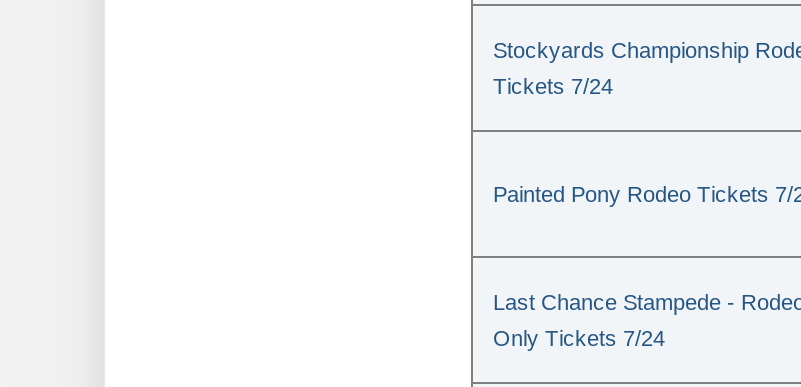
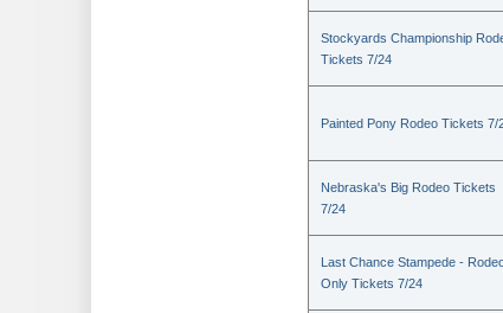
+ Nebraska's Big Rodeo Tickets
+ 7/24
